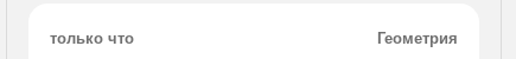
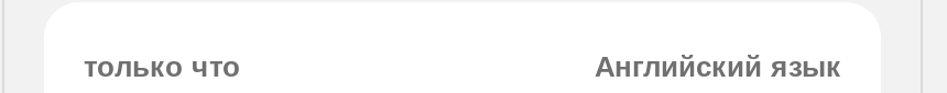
- Геометрия
+ Английский язык
